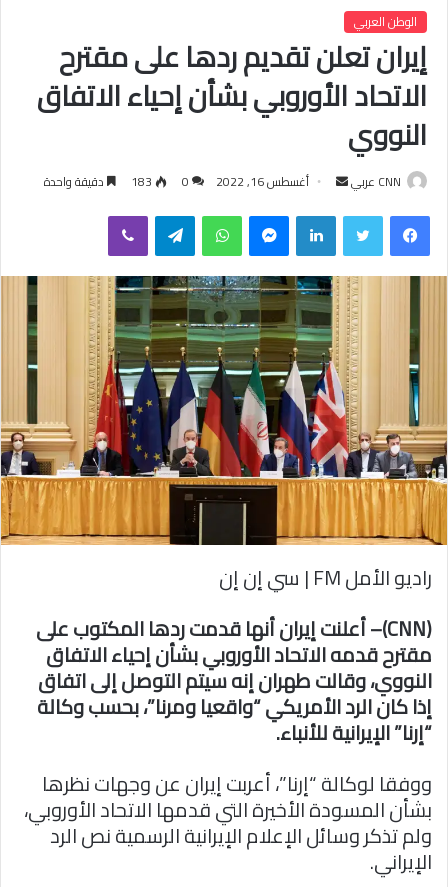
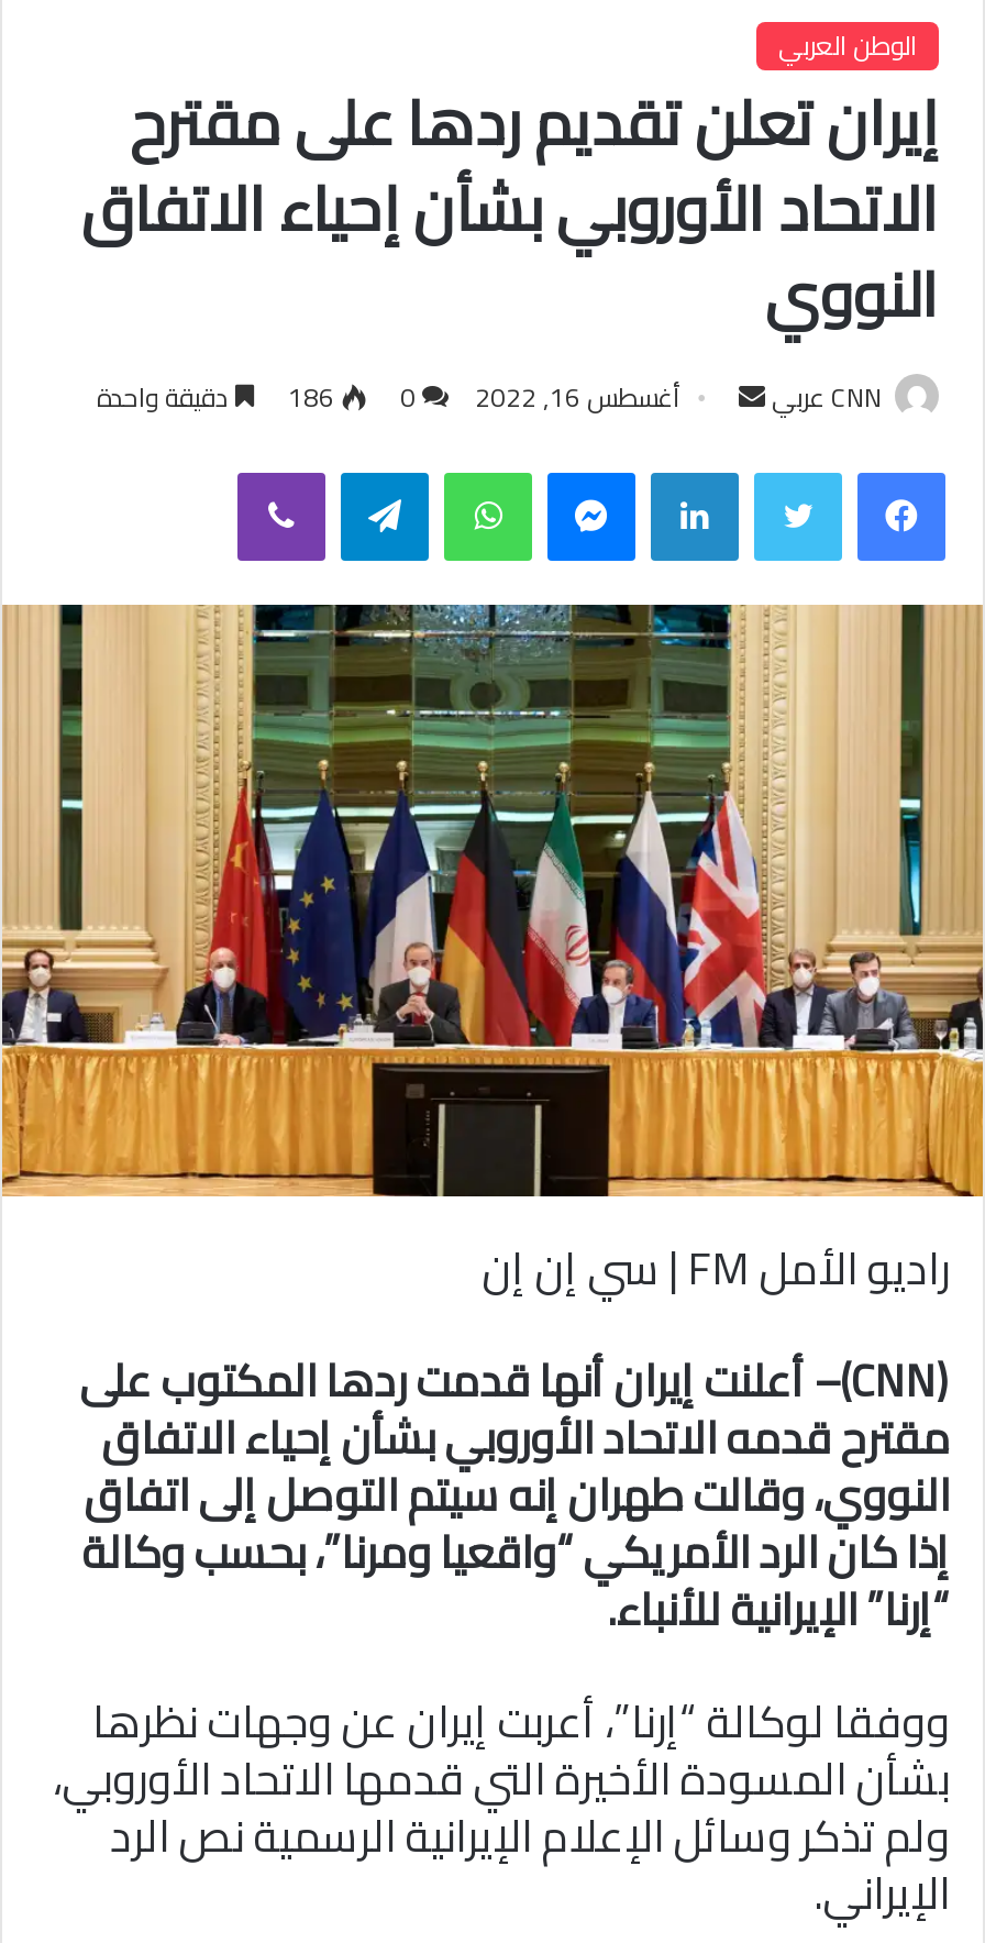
- 0 183 دقيقة واحدة
+ 0 186 دقيقة واحدة
